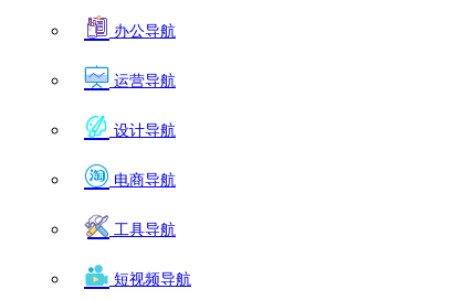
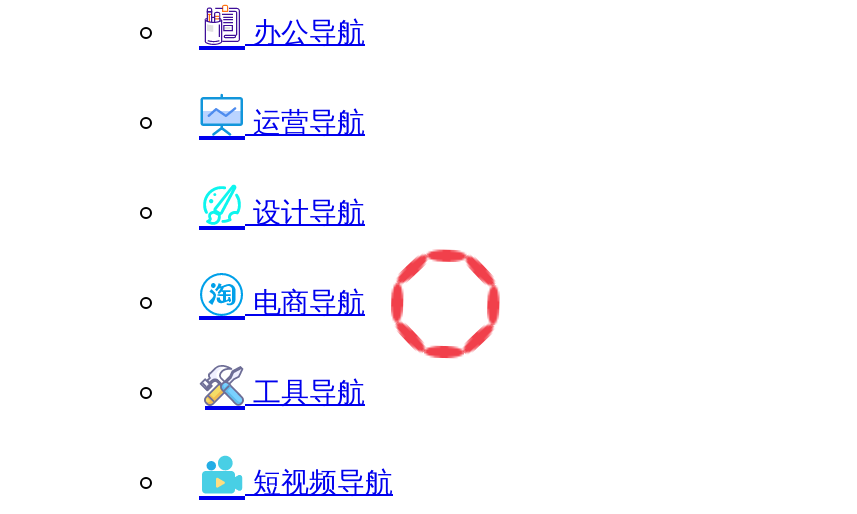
+ [image]
